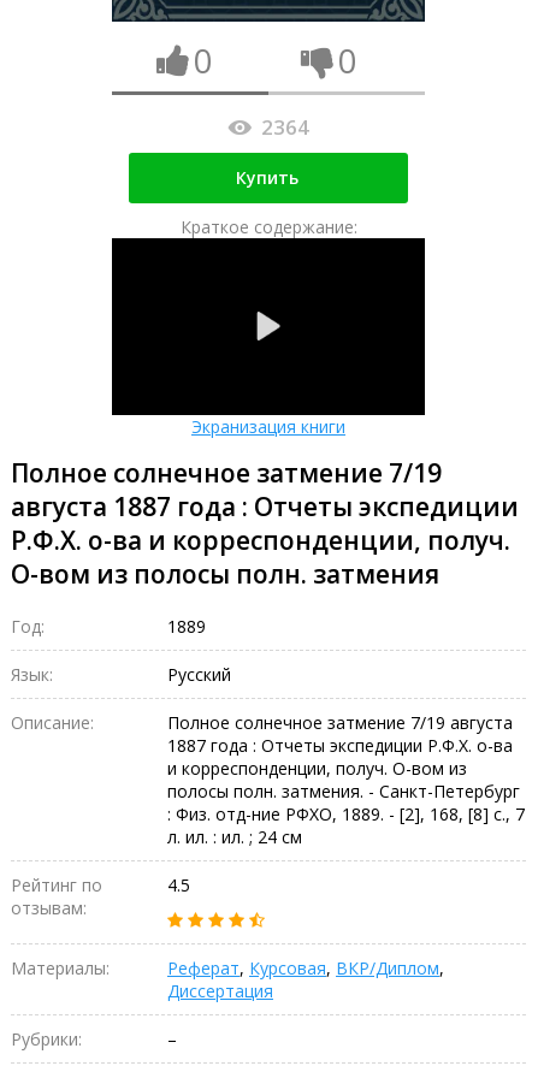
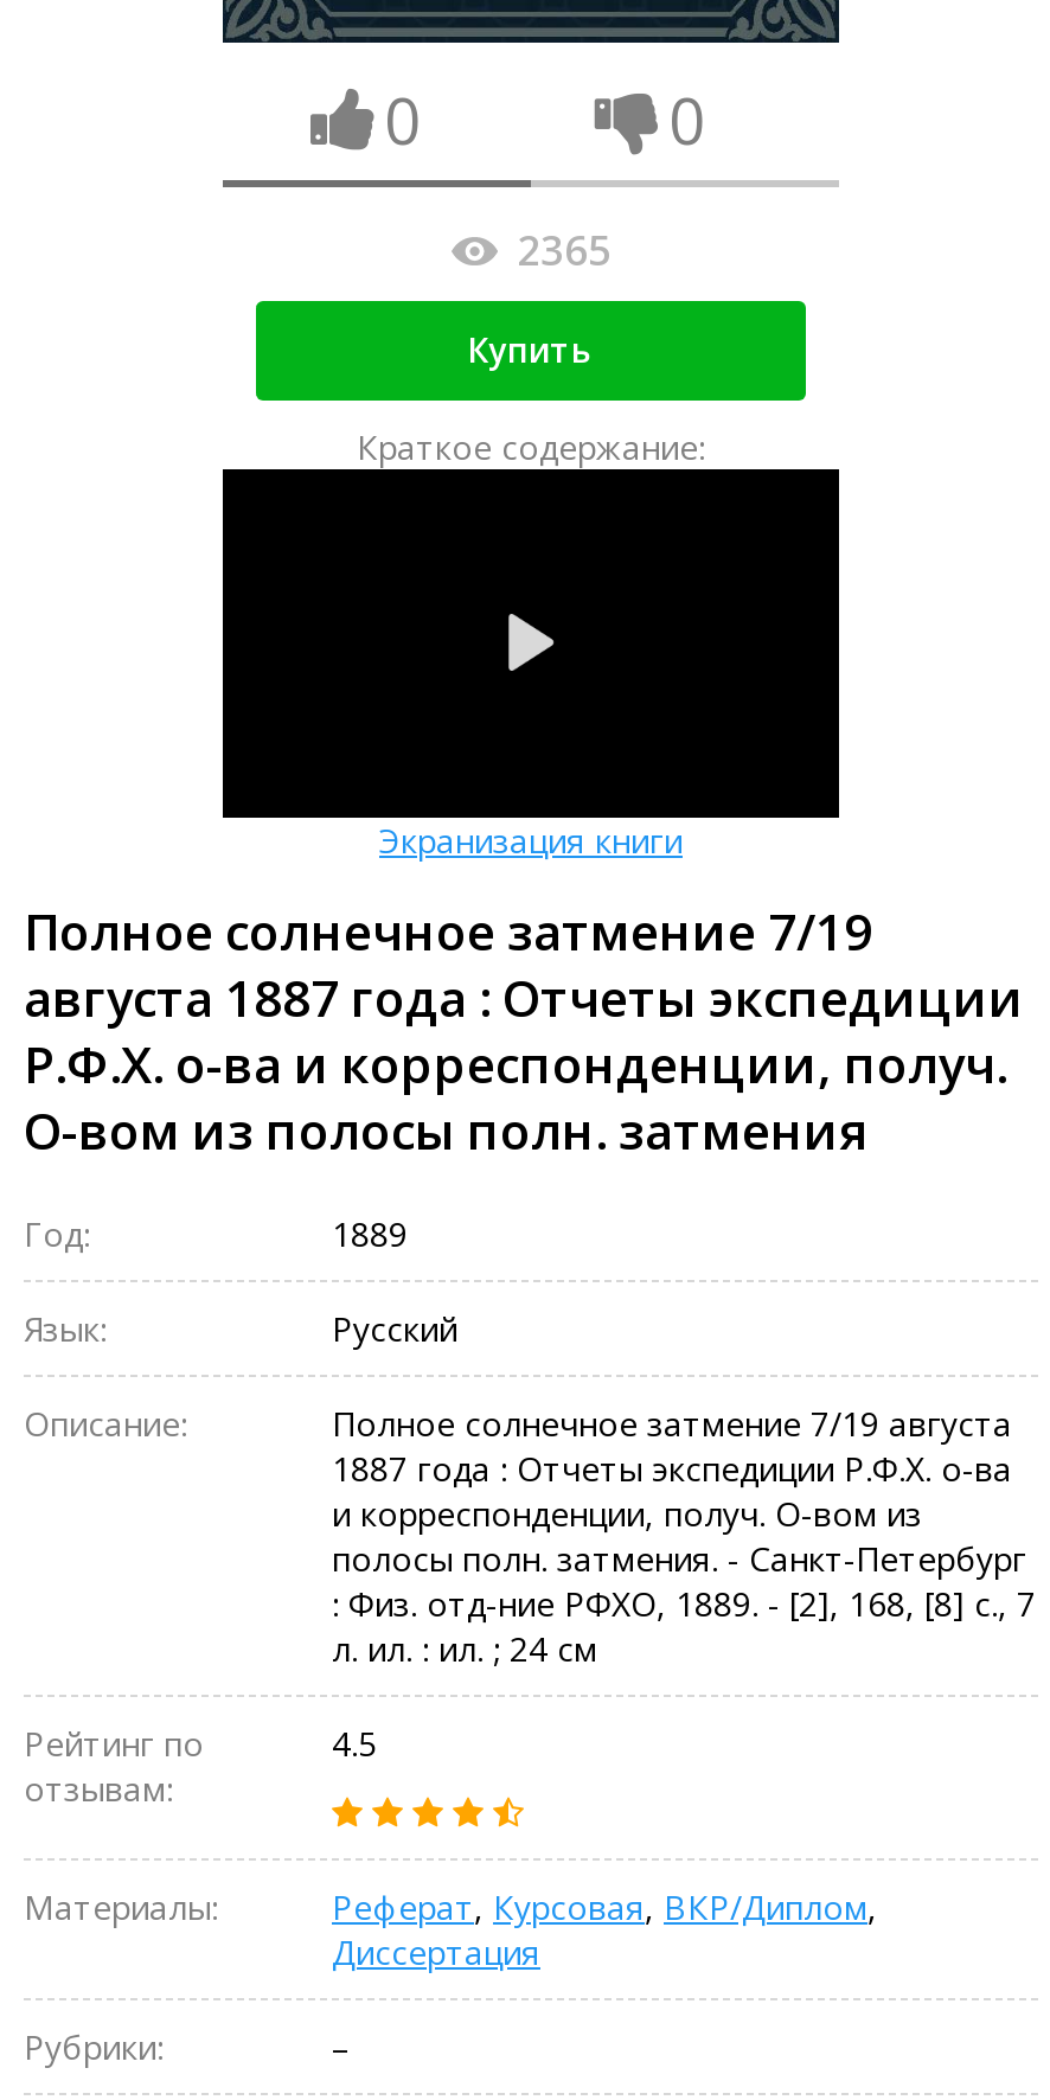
- 2364
+ 2365
